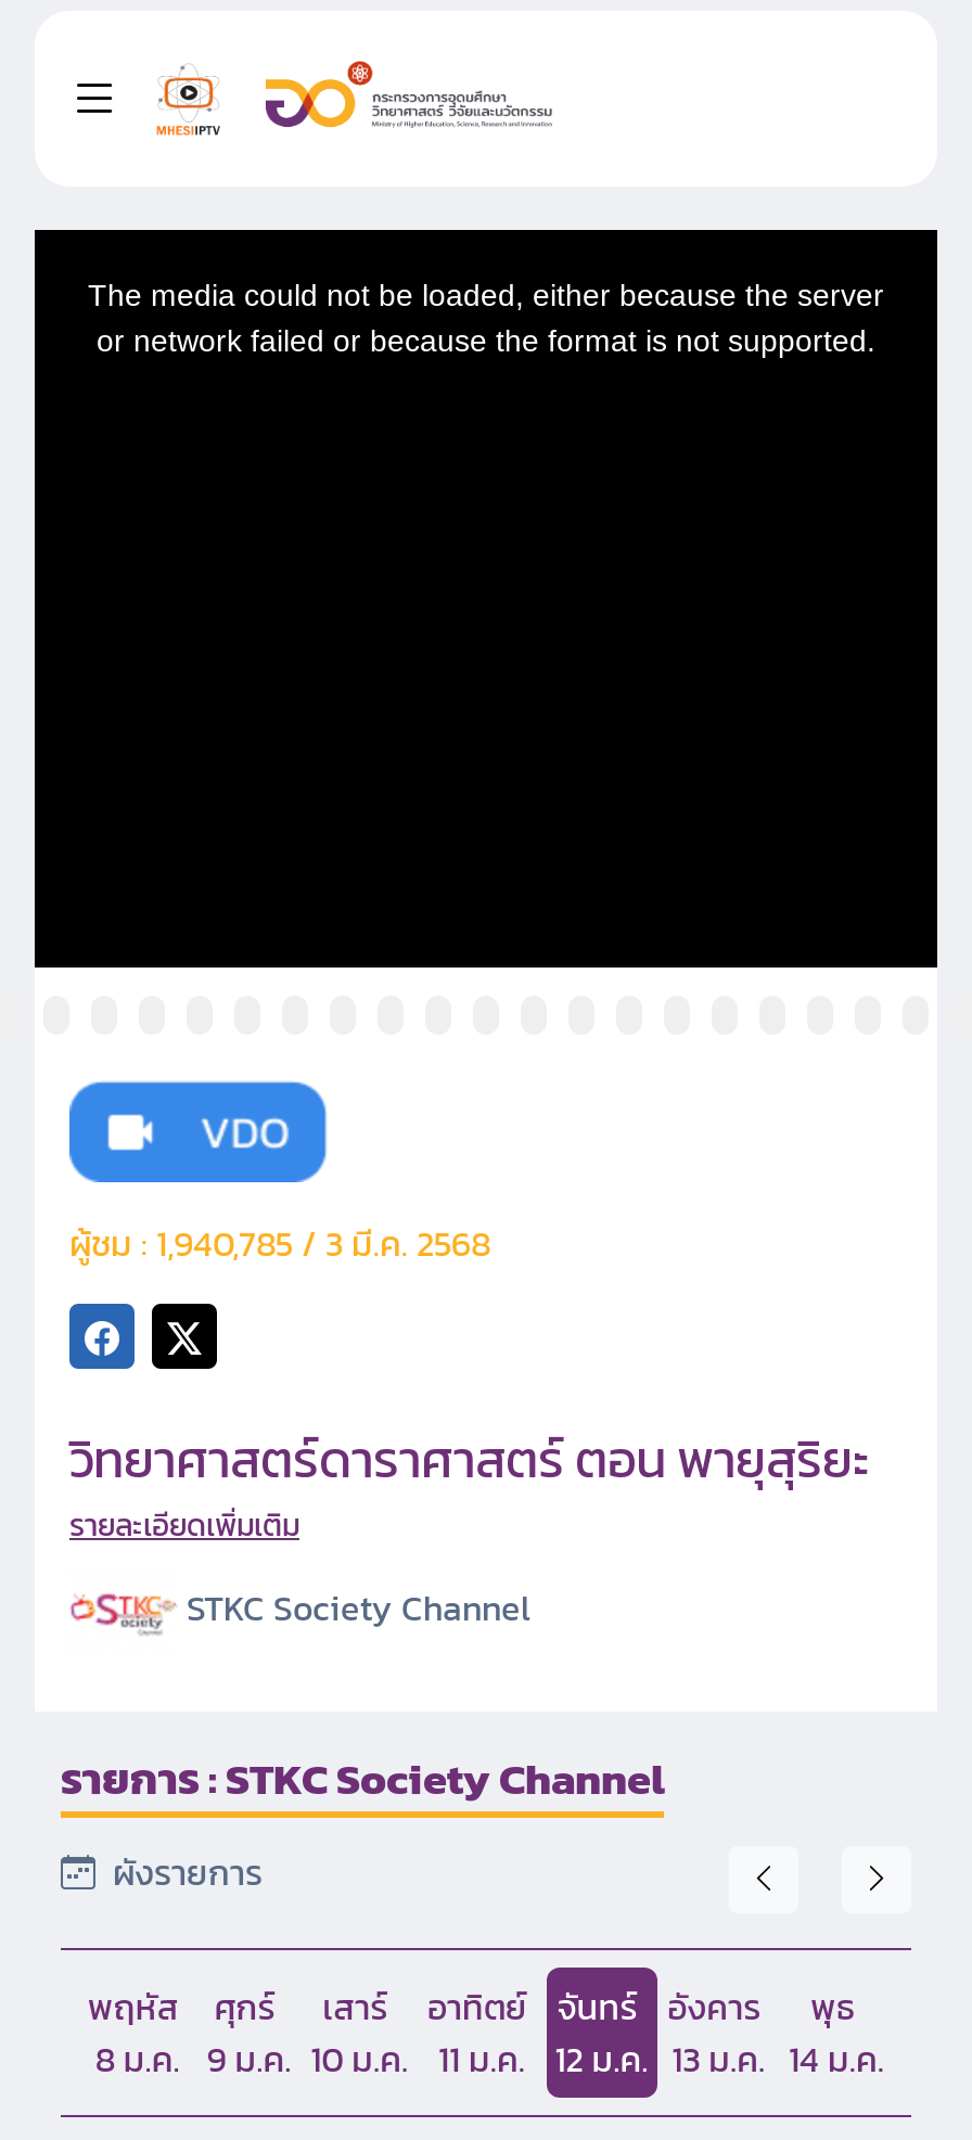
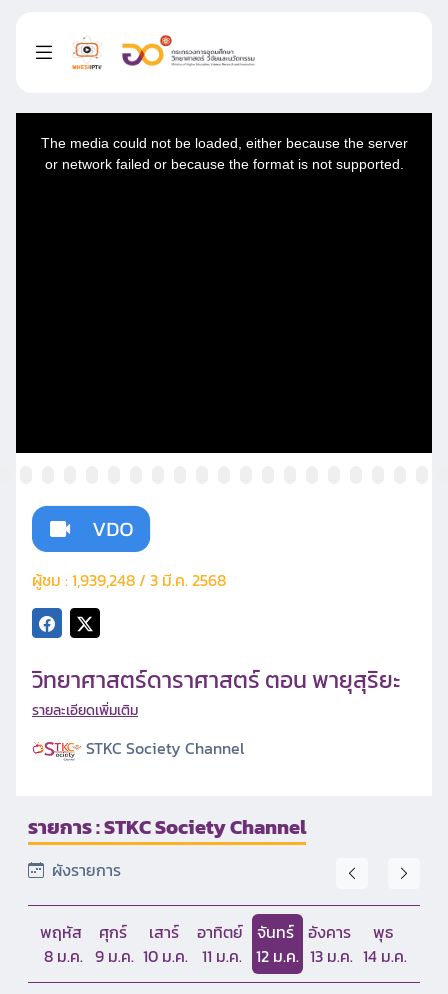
- ผู้ชม : 1,940,785 / 3 มี.ค. 2568
+ ผู้ชม : 1,939,248 / 3 มี.ค. 2568
